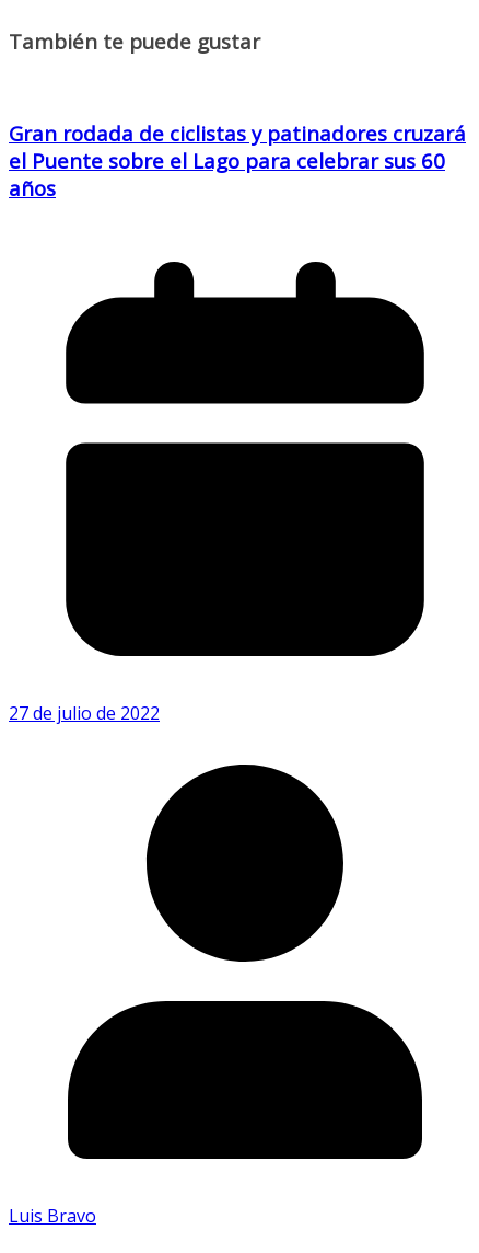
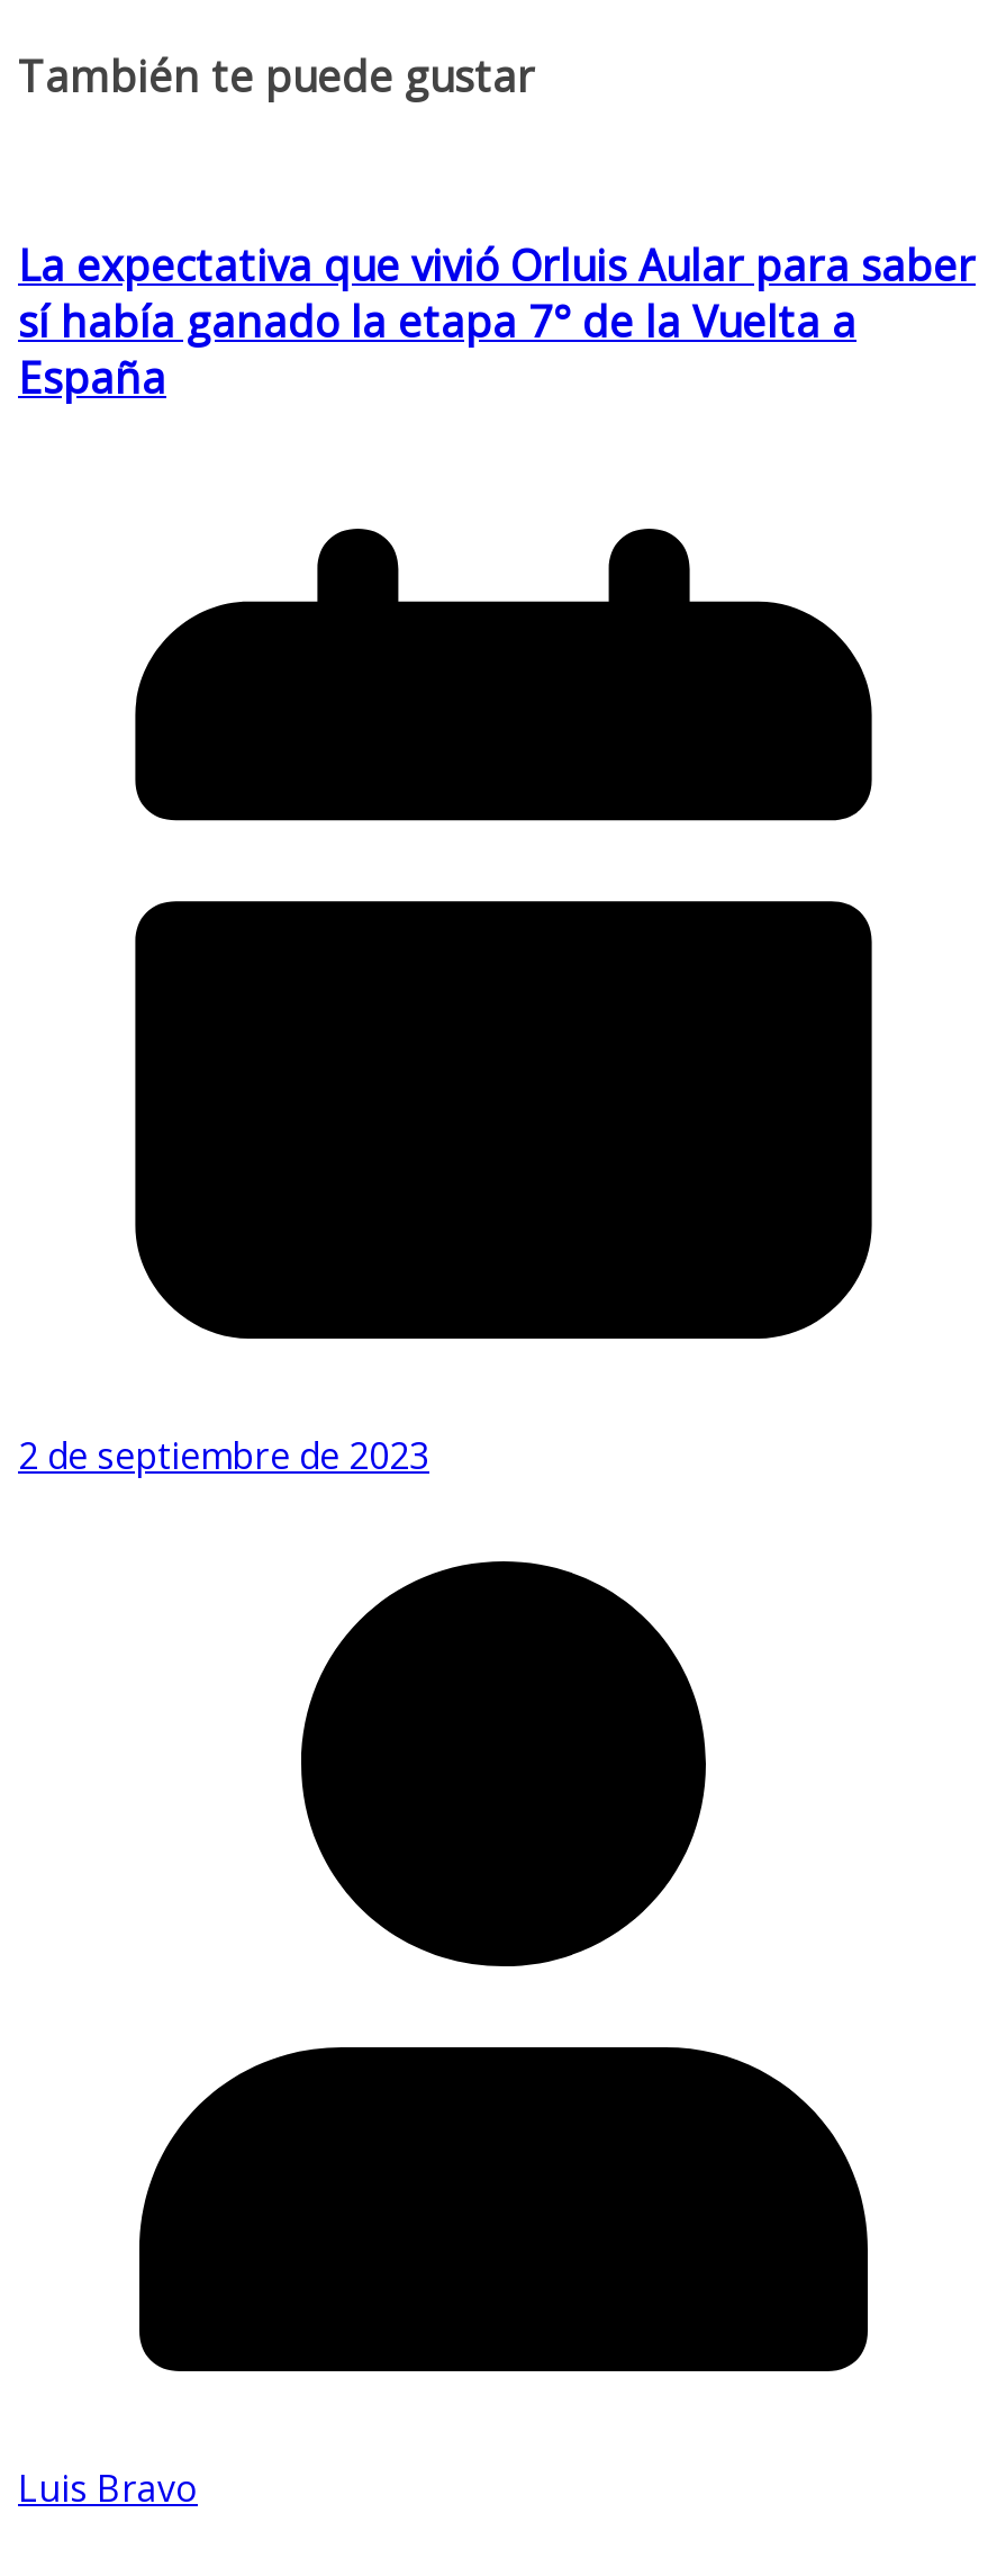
- Gran rodada de ciclistas y patinadores cruzará
- el Puente sobre el Lago para celebrar sus 60
- años
+ La expectativa que vivió Orluis Aular para saber
+ sí había ganado la etapa 7° de la Vuelta a
+ España

- 27 de julio de 2022
+ 2 de septiembre de 2023
